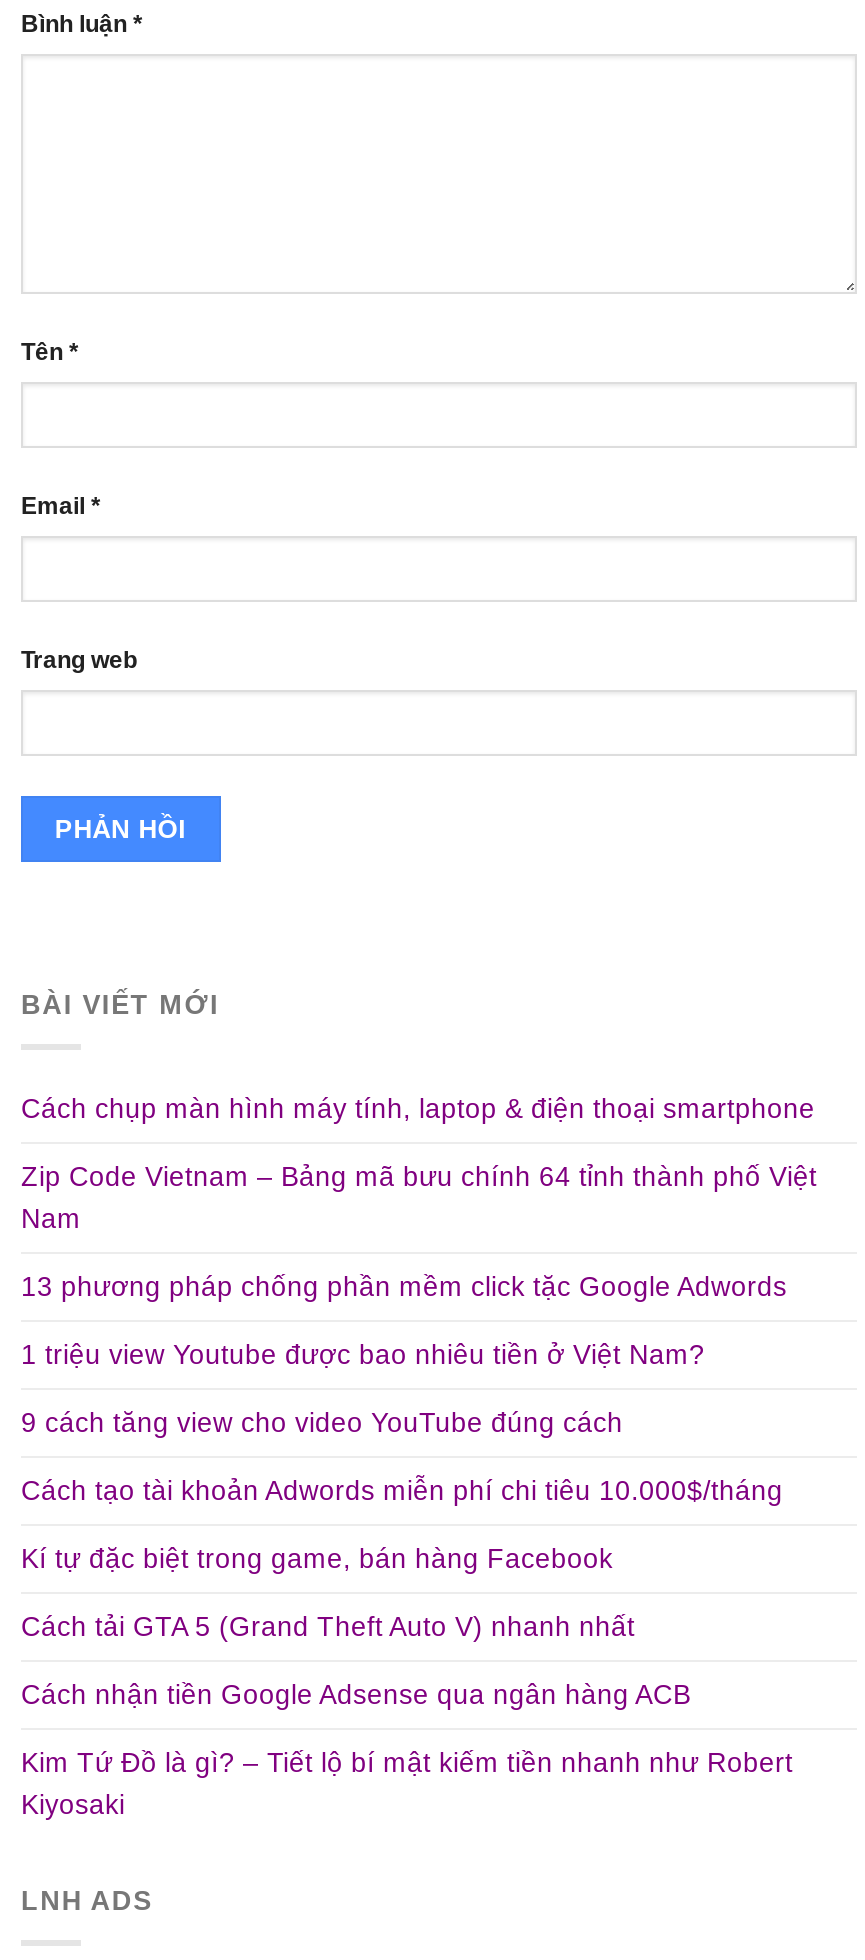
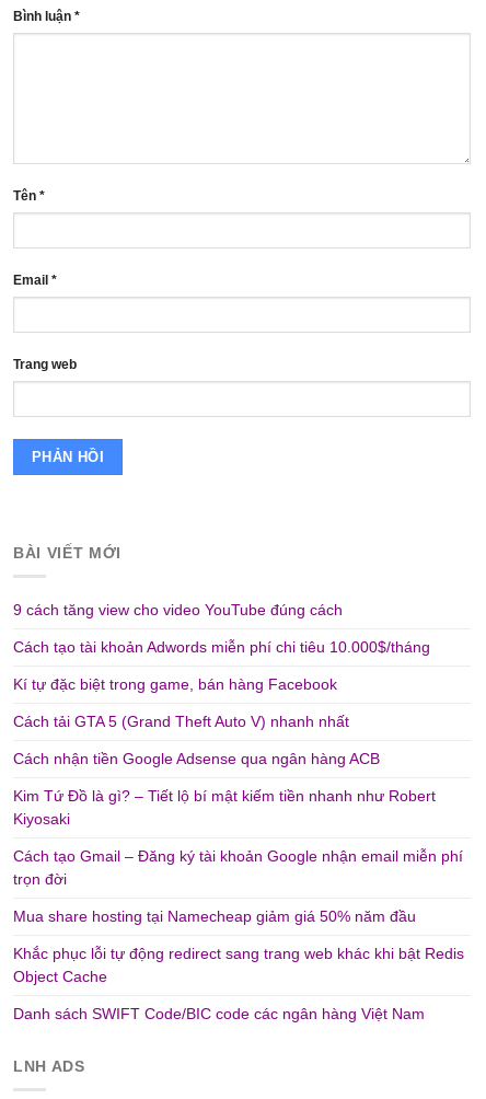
- Cách chụp màn hình máy tính, laptop & điện thoại smartphone
- Zip Code Vietnam – Bảng mã bưu chính 64 tỉnh thành phố Việt
- Nam
- 13 phương pháp chống phần mềm click tặc Google Adwords
- 1 triệu view Youtube được bao nhiêu tiền ở Việt Nam?

moved up: 9 cách tăng view cho video YouTube đúng cách | Cách tạo tài khoản Adwords miễn phí chi tiêu 10.000$/tháng | Kí tự đặc biệt trong game, bán hàng Facebook | Cách tải GTA 5 (Grand Theft Auto V) nhanh nhất | Cách nhận tiền Google Adsense qua ngân hàng ACB | Kim Tứ Đồ là gì? – Tiết lộ bí mật kiếm tiền nhanh như Robert | Kiyosaki

+ Cách tạo Gmail – Đăng ký tài khoản Google nhận email miễn phí
+ trọn đời
+ Mua share hosting tại Namecheap giảm giá 50% năm đầu
+ Khắc phục lỗi tự động redirect sang trang web khác khi bật Redis
+ Object Cache
+ Danh sách SWIFT Code/BIC code các ngân hàng Việt Nam
